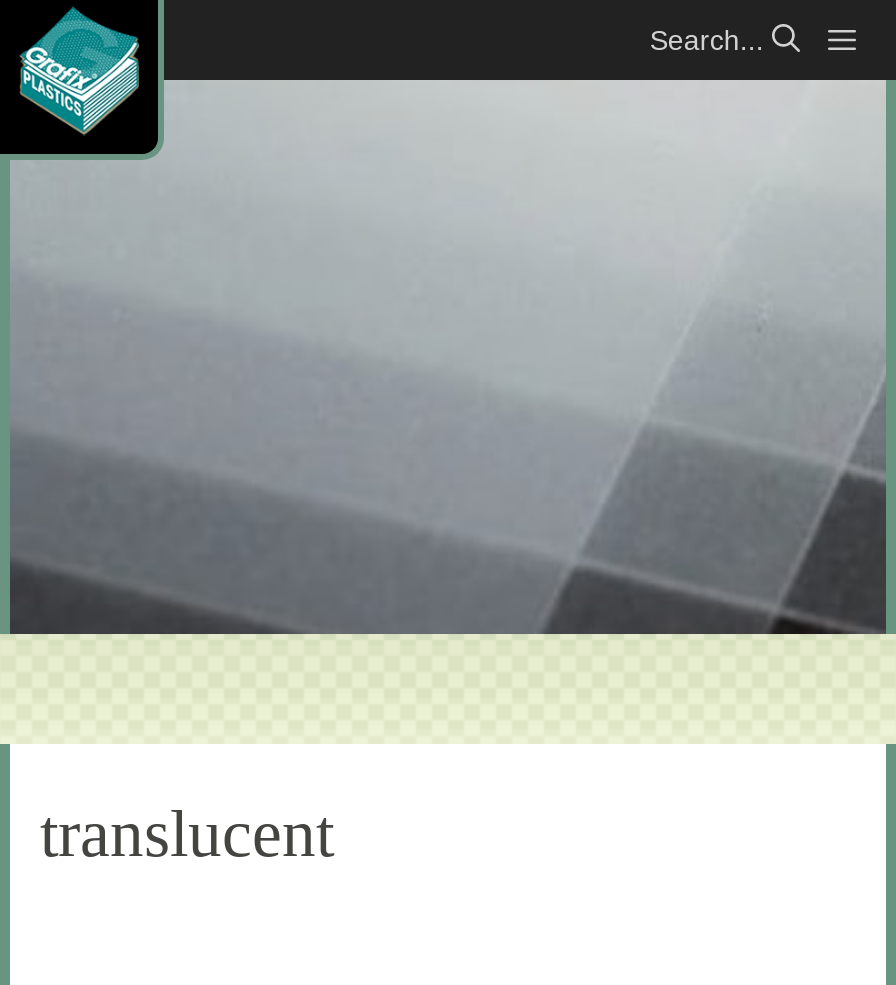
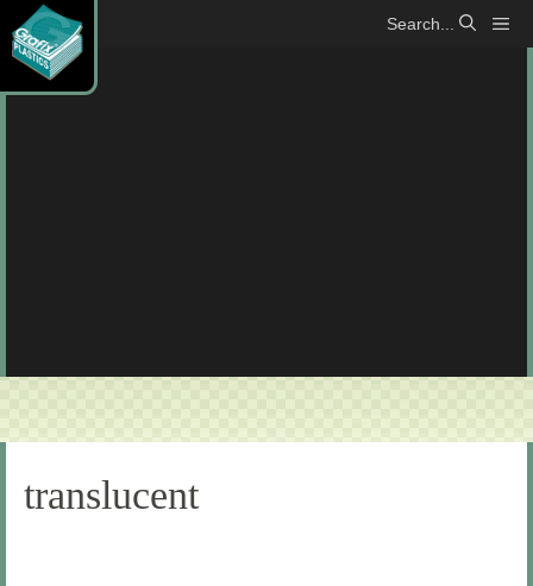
- [image]
